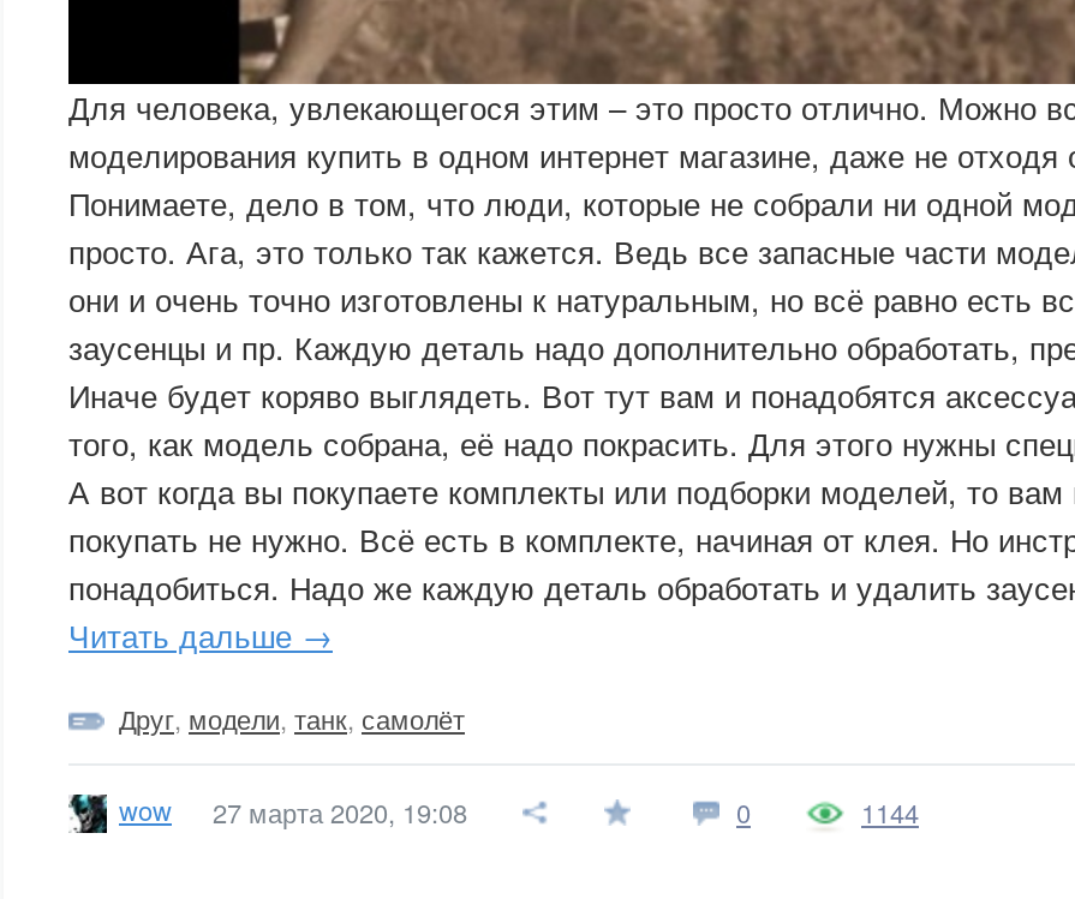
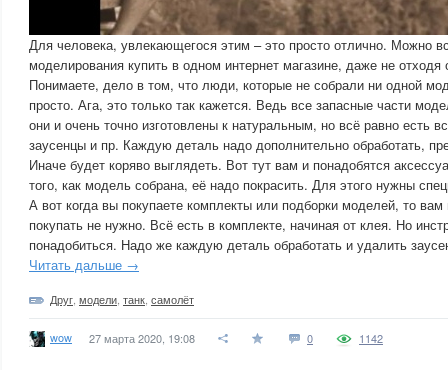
- 1144
+ 1142
